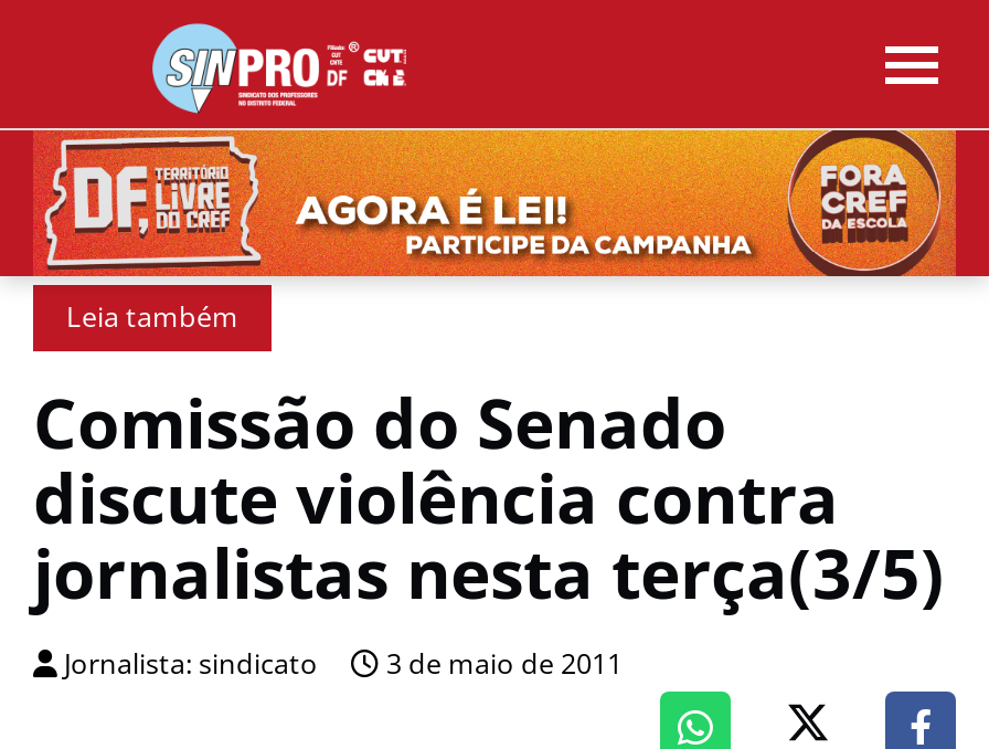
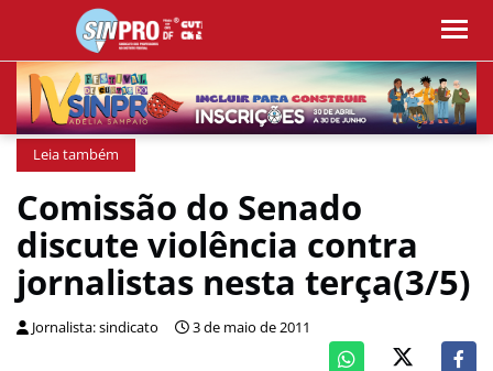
- [image]
+ [image]
